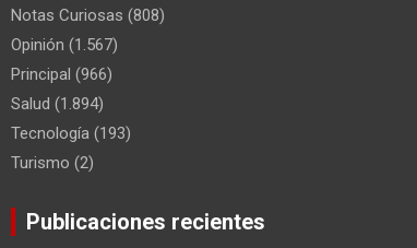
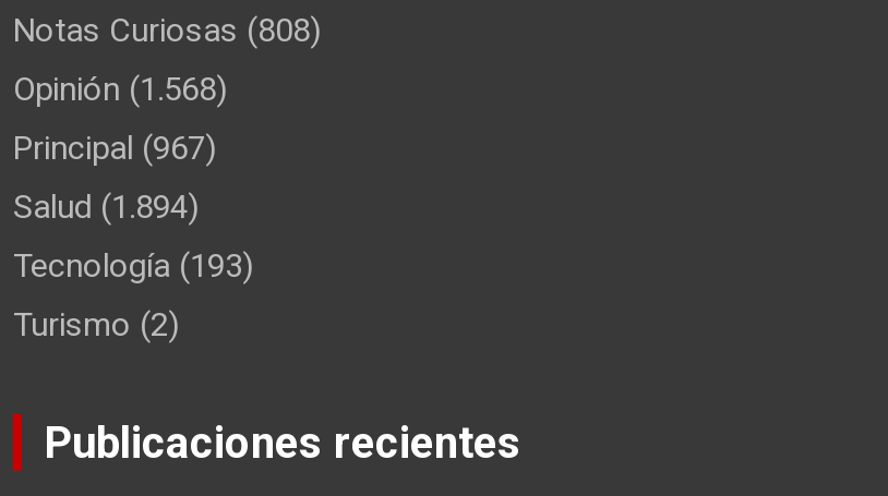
- Opinión (1.567)
+ Opinión (1.568)

- Principal (966)
+ Principal (967)
